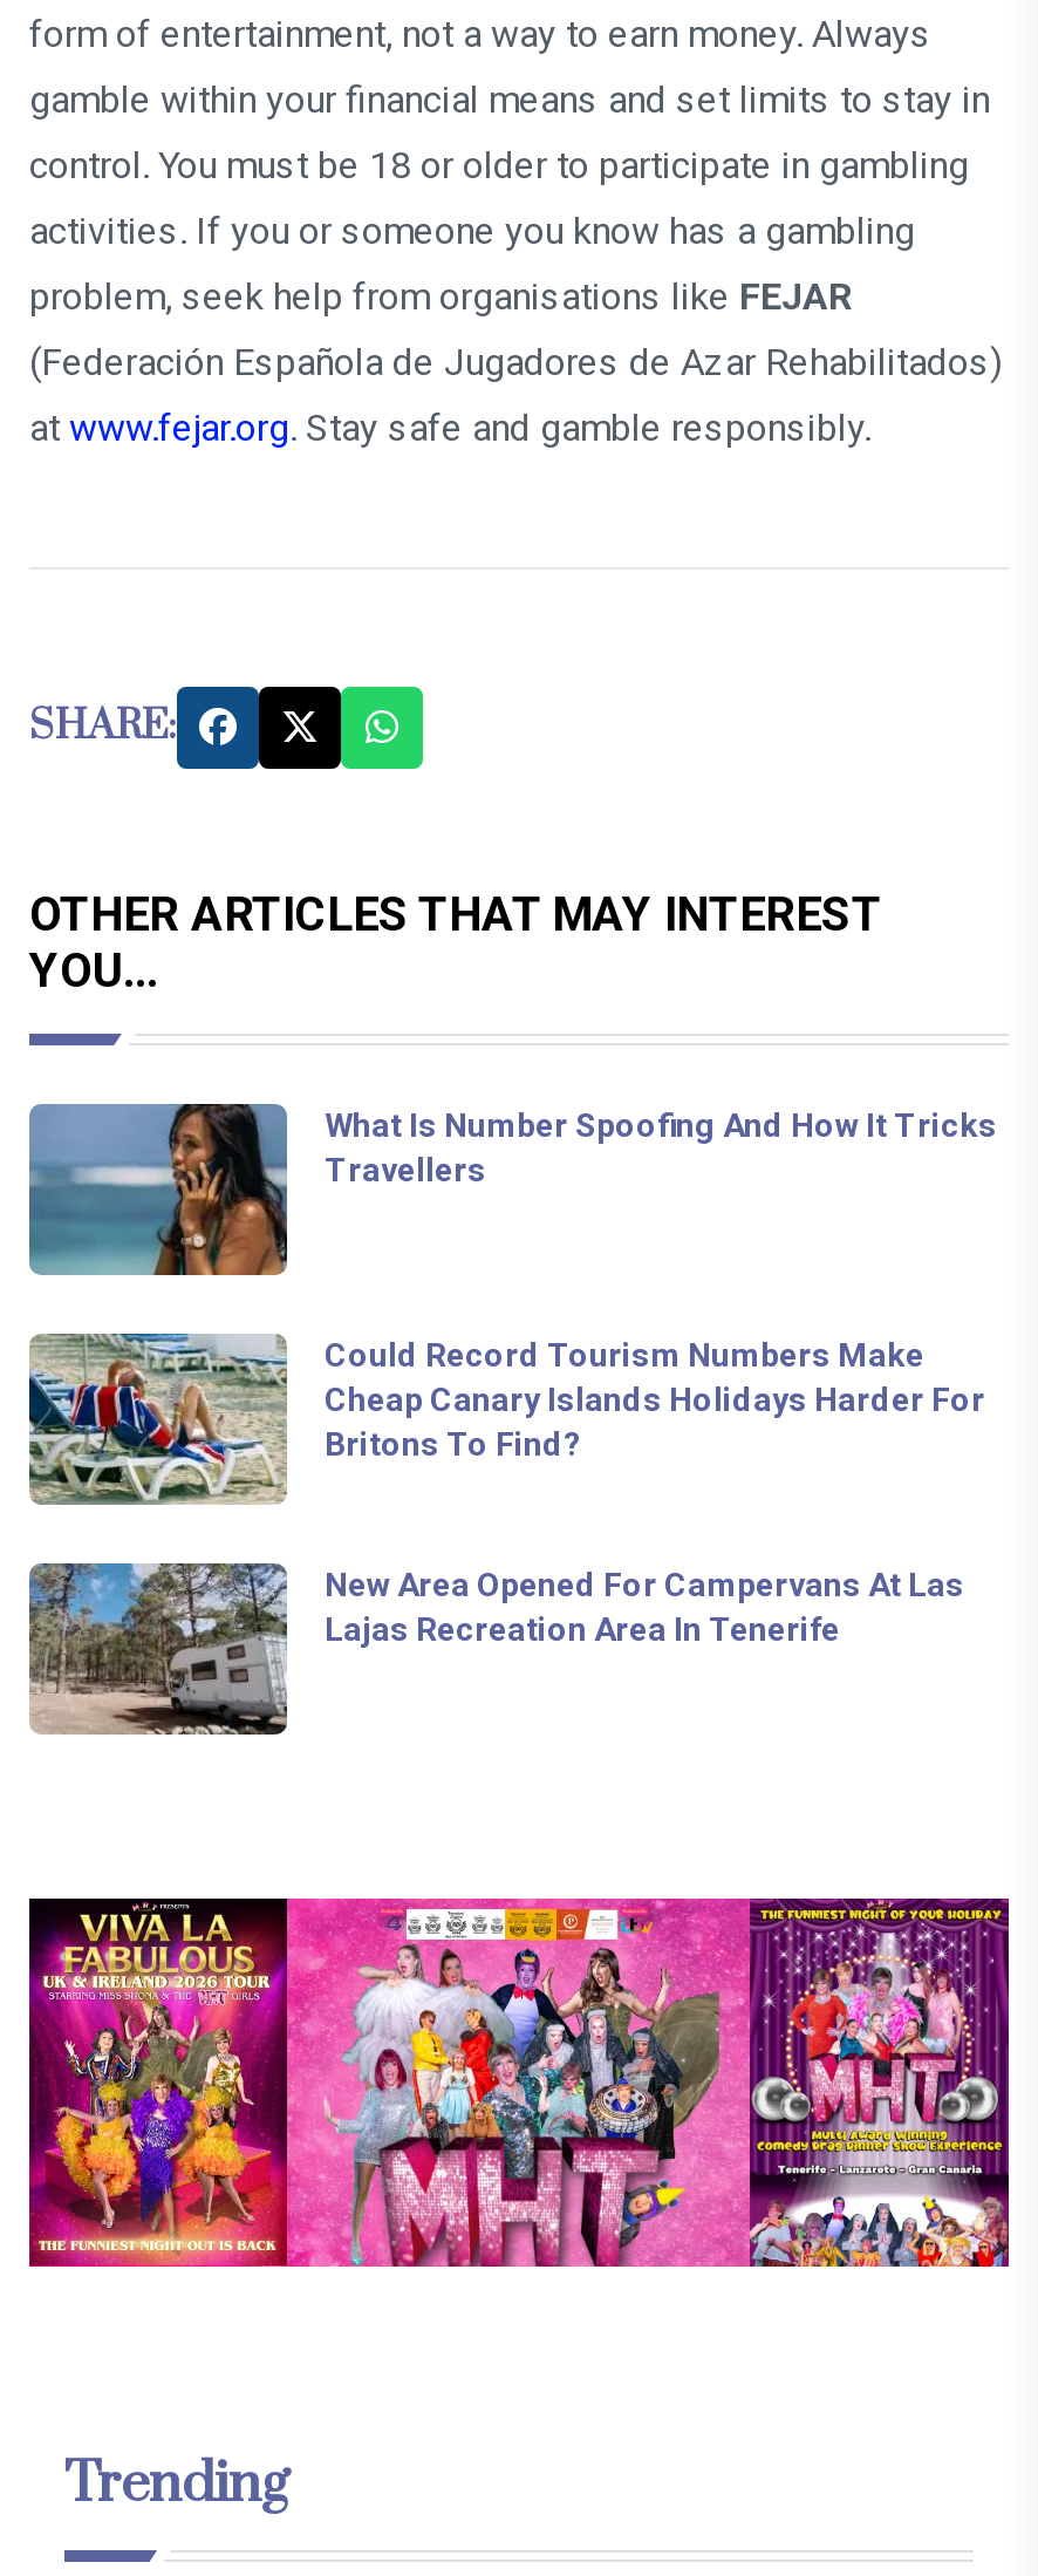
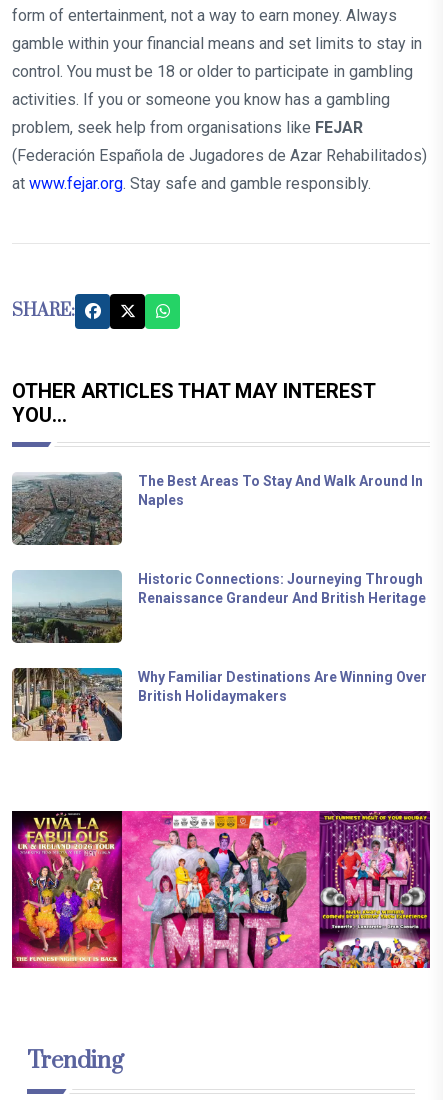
- [image]
- What Is Number Spoofing And How It Tricks
- Travellers
+ [image]
+ The Best Areas To Stay And Walk Around In
+ Naples

- [image]
- Could Record Tourism Numbers Make
- Cheap Canary Islands Holidays Harder For
- Britons To Find?
+ [image]
+ Historic Connections: Journeying Through
+ Renaissance Grandeur And British Heritage

- [image]
- New Area Opened For Campervans At Las
- Lajas Recreation Area In Tenerife
+ [image]
+ Why Familiar Destinations Are Winning Over
+ British Holidaymakers
